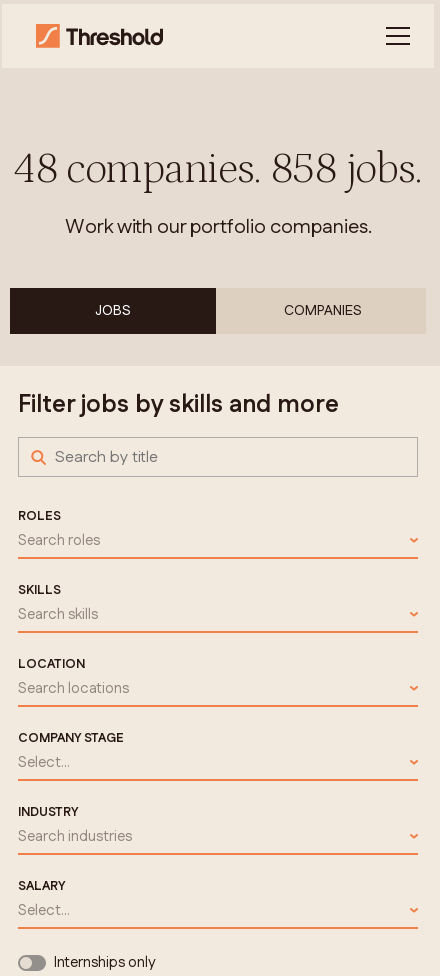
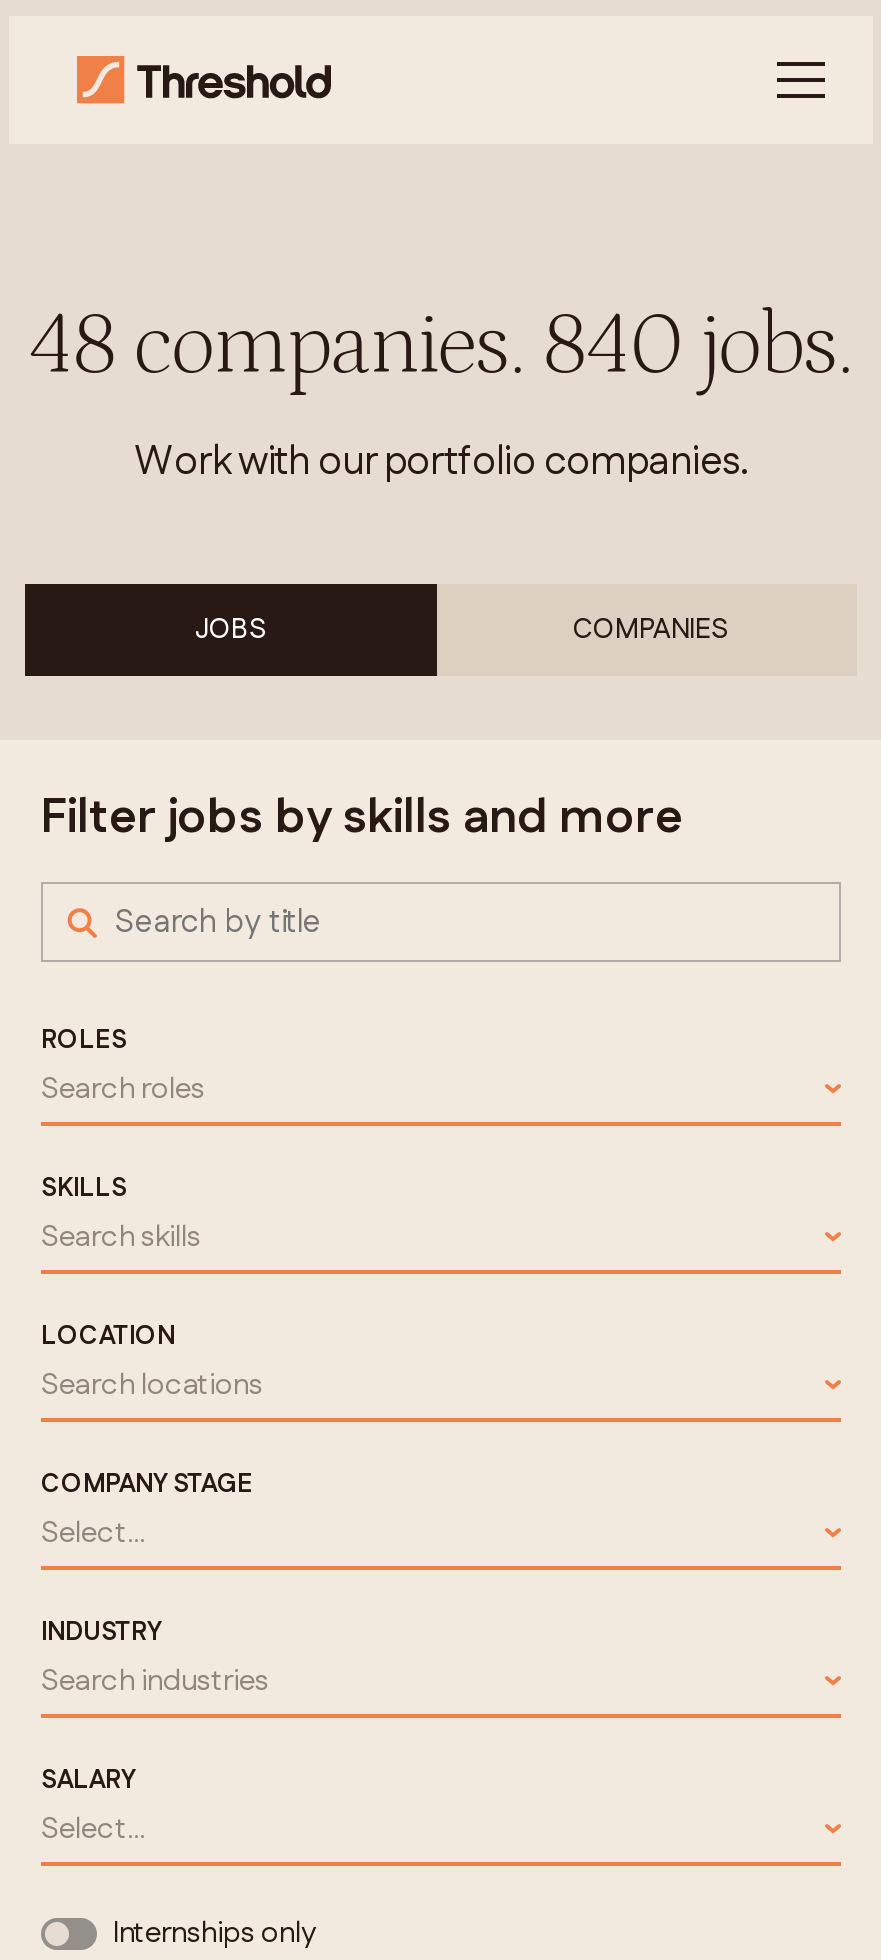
- 48 companies. 858 jobs.
+ 48 companies. 840 jobs.
